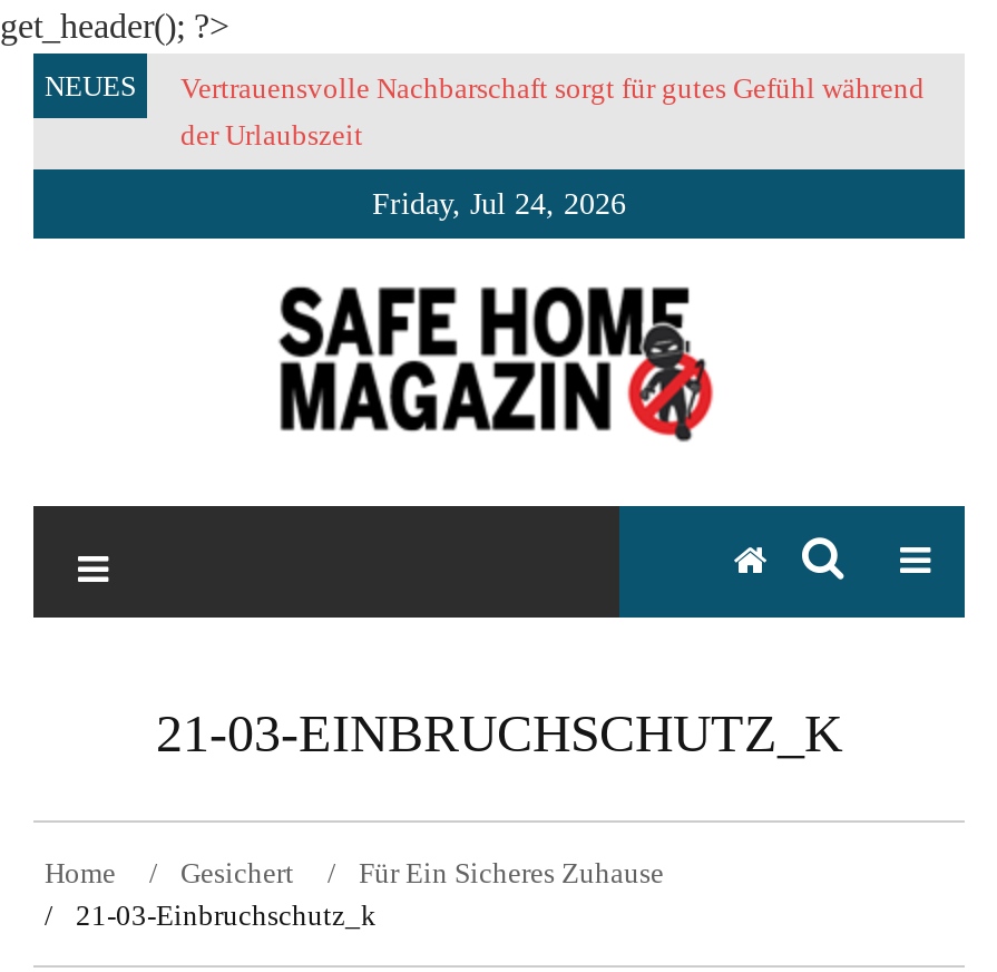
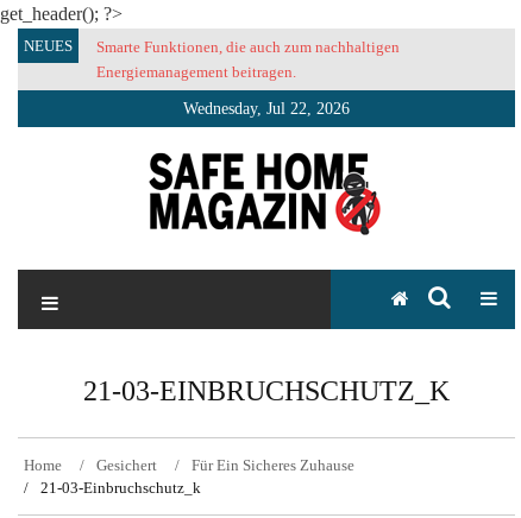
- Vertrauensvolle Nachbarschaft sorgt für gutes Gefühl während
- der Urlaubszeit
+ Smarte Funktionen, die auch zum nachhaltigen
+ Energiemanagement beitragen.

- Friday, Jul 24, 2026
+ Wednesday, Jul 22, 2026
